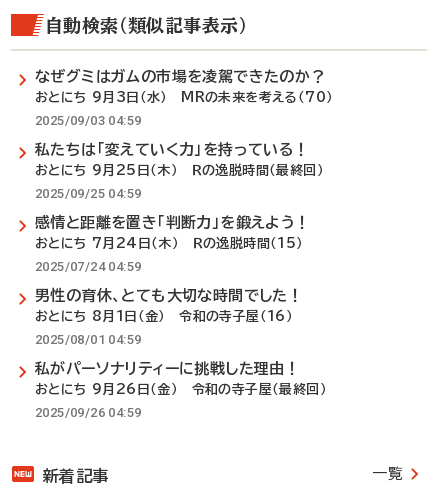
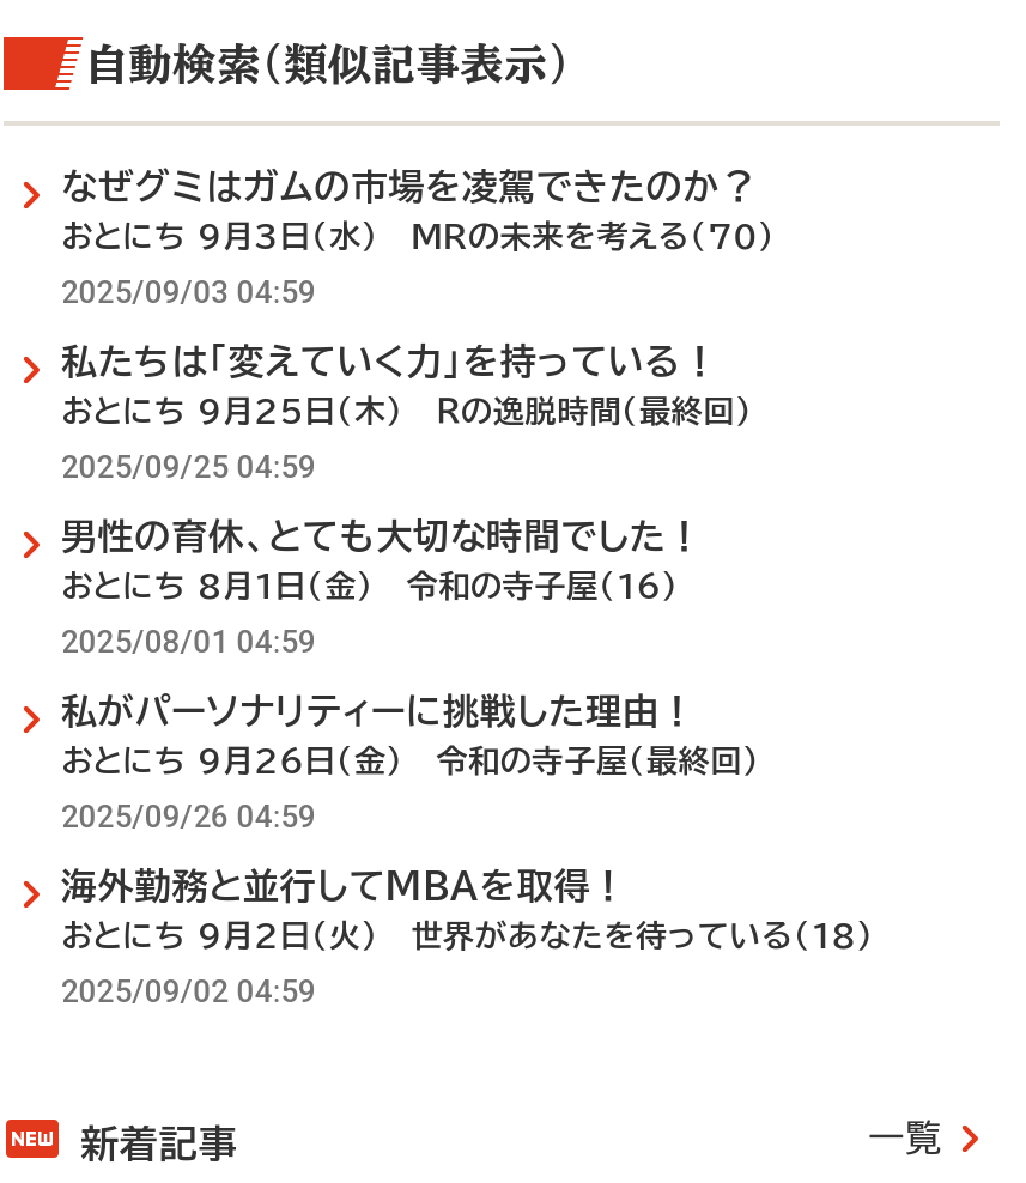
- 感情と距離を置き「判断力」を鍛えよう！
- おとにち 7月24日（木） Ｒの逸脱時間（15）
- 2025/07/24 04:59

moved up: 男性の育休、とても大切な時間でした！ | おとにち 8月1日（金） 令和の寺子屋（16） | 2025/08/01 04:59 | 私がパーソナリティーに挑戦した理由！ | おとにち 9月26日（金） 令和の寺子屋（最終回） | 2025/09/26 04:59

+ 海外勤務と並行してMBAを取得！
+ おとにち 9月2日（火） 世界があなたを待っている（18）
+ 2025/09/02 04:59
